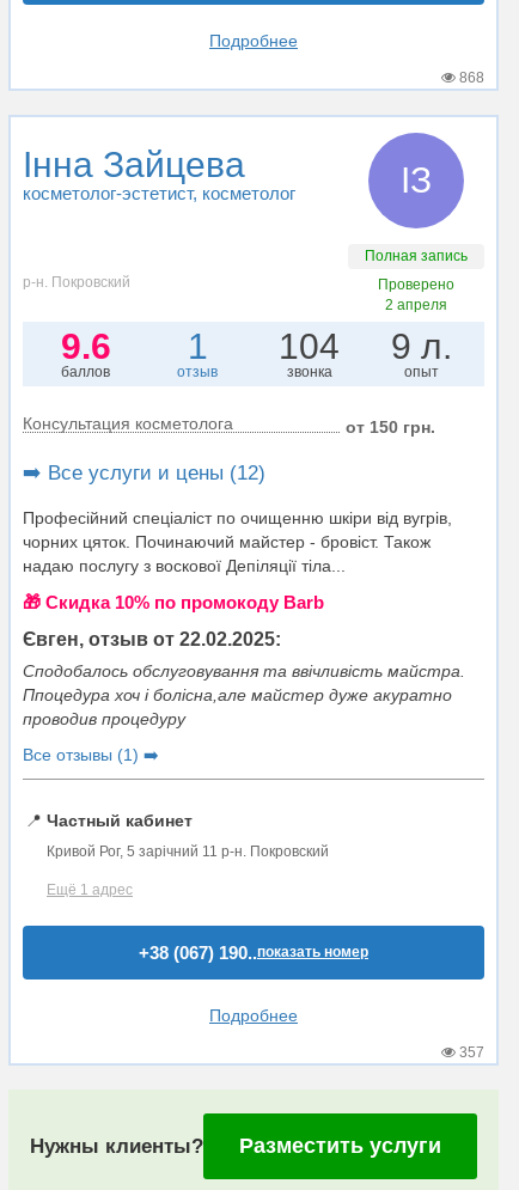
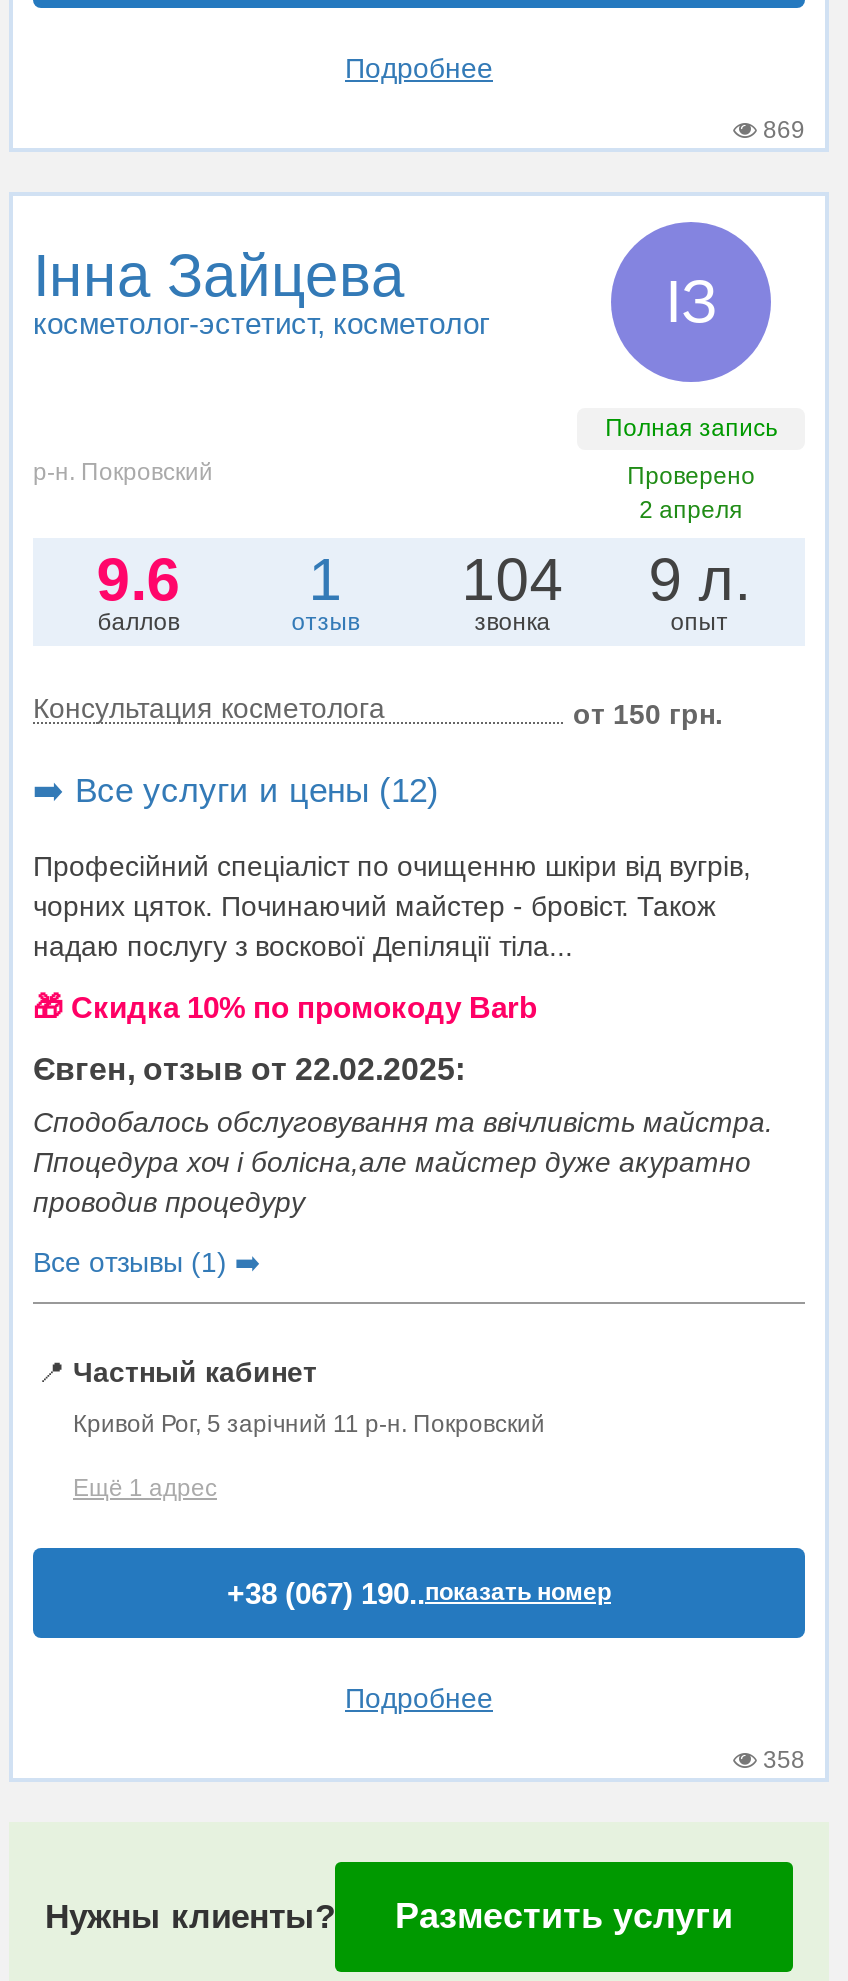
- 868
+ 869

- 357
+ 358
